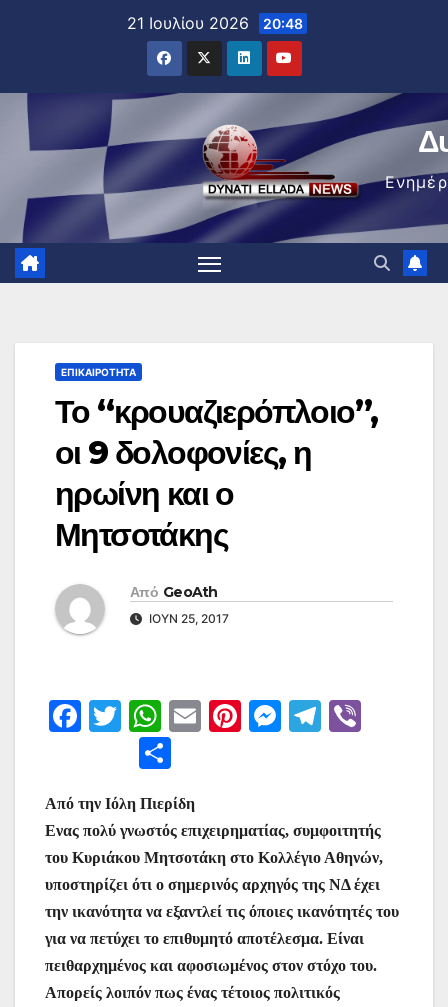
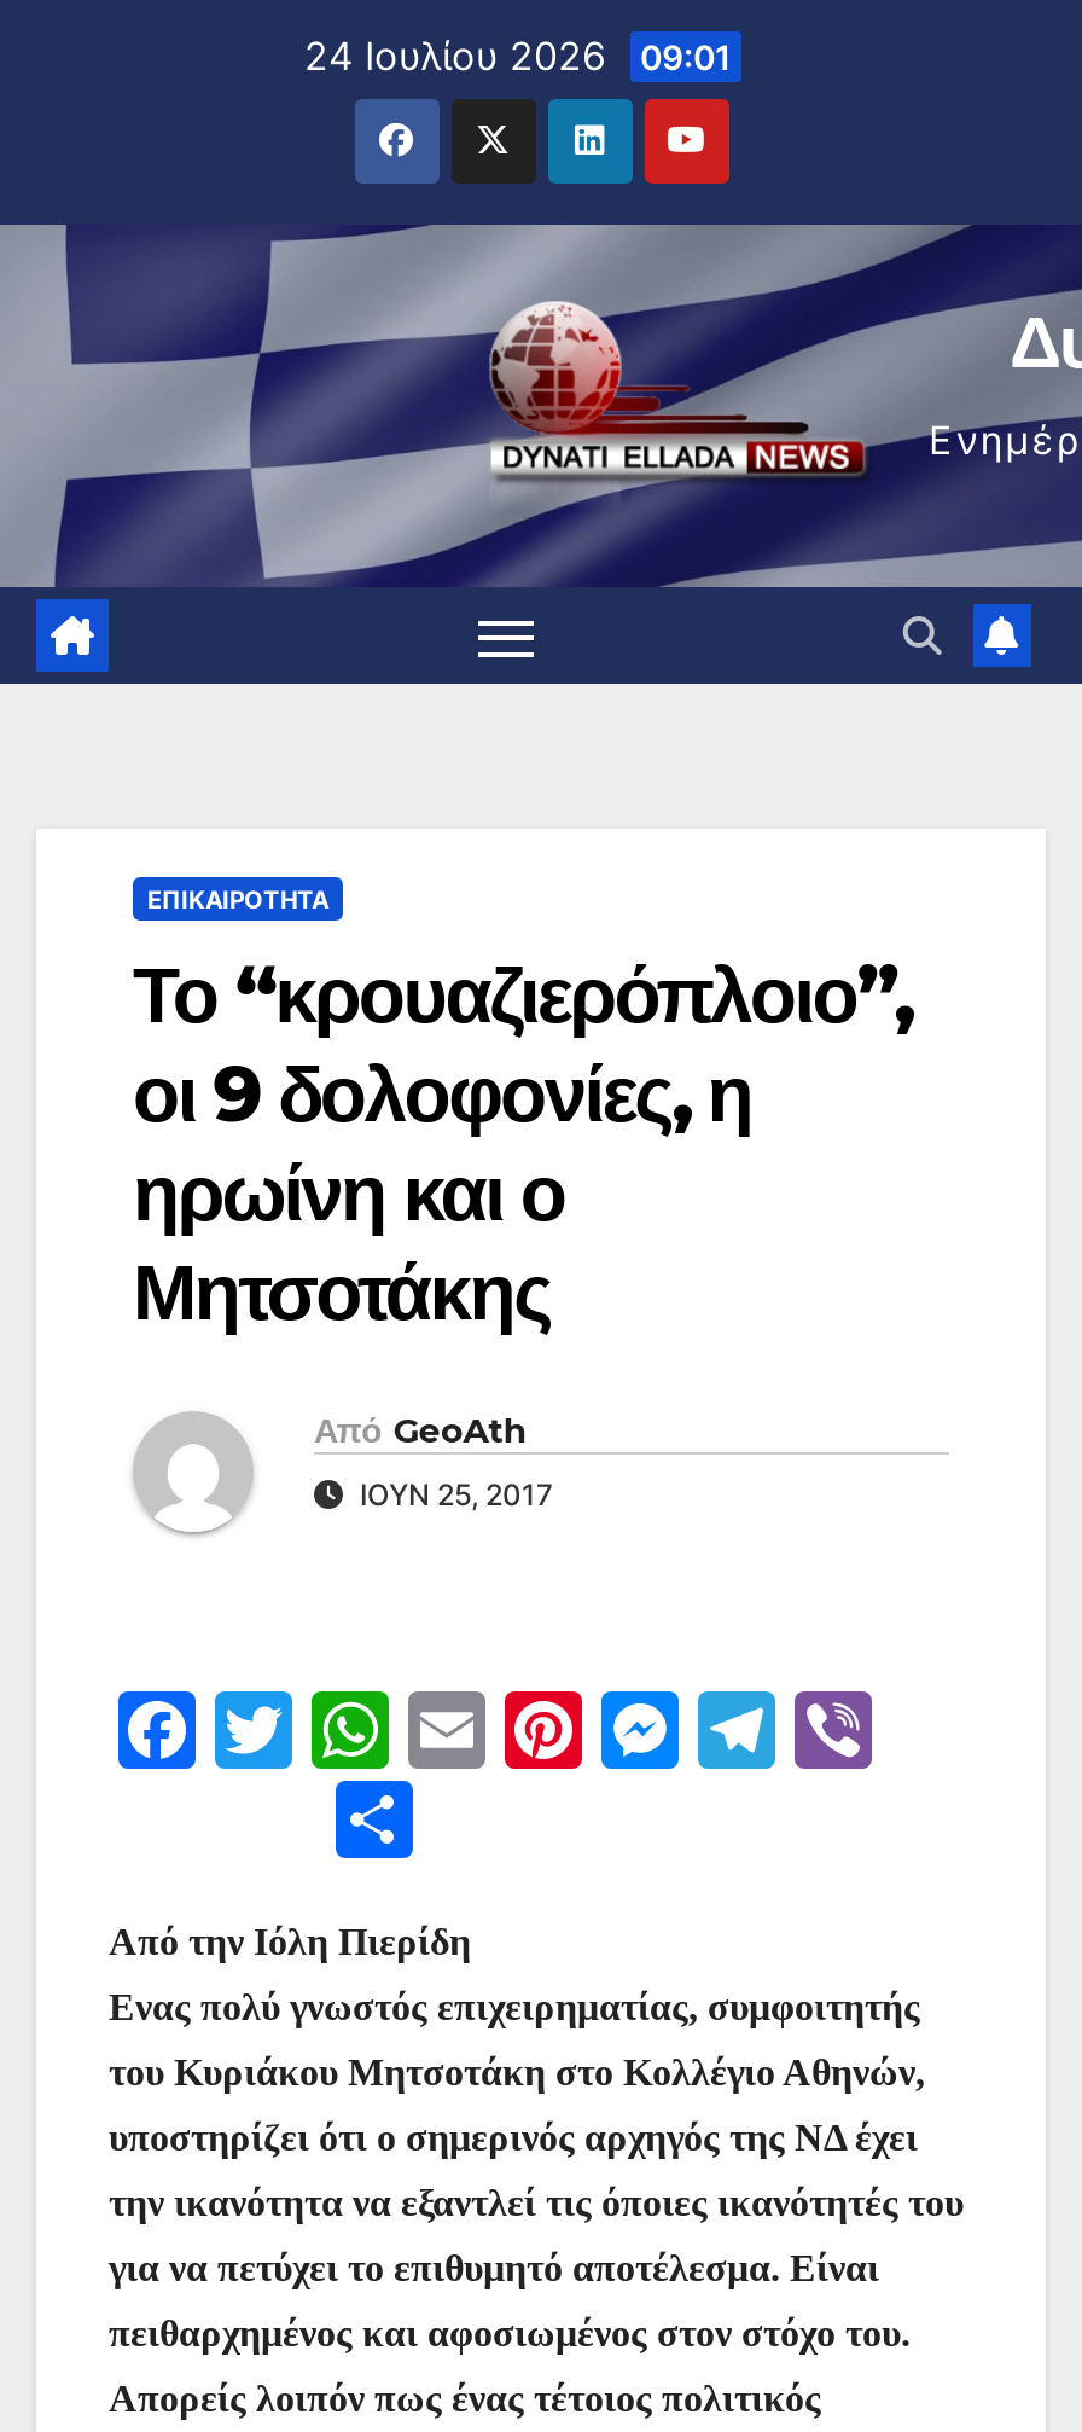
- 21 Ιουλίου 2026 20:48
+ 24 Ιουλίου 2026 09:01
